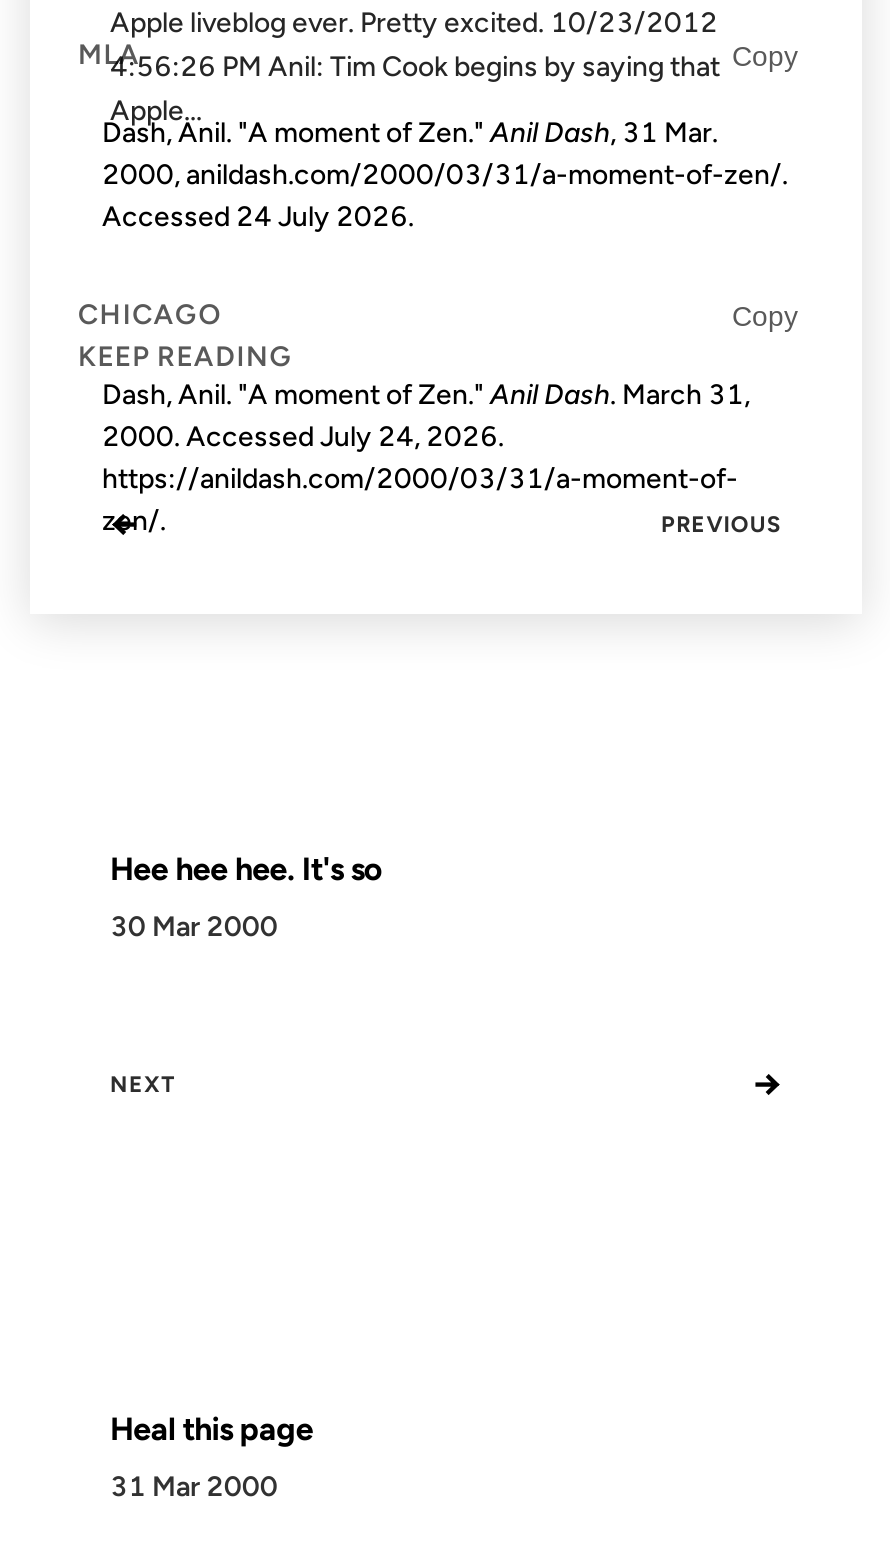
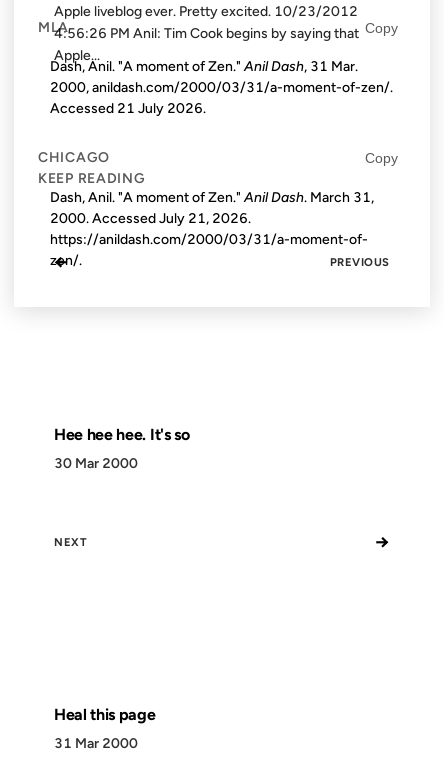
- Accessed 24 July 2026.
+ Accessed 21 July 2026.

- 2000. Accessed July 24, 2026.
+ 2000. Accessed July 21, 2026.
